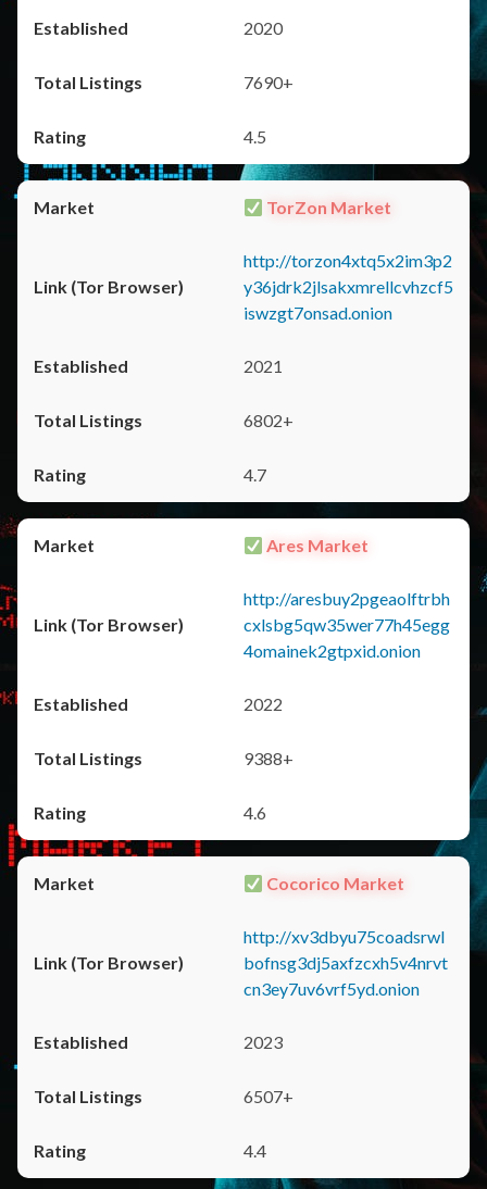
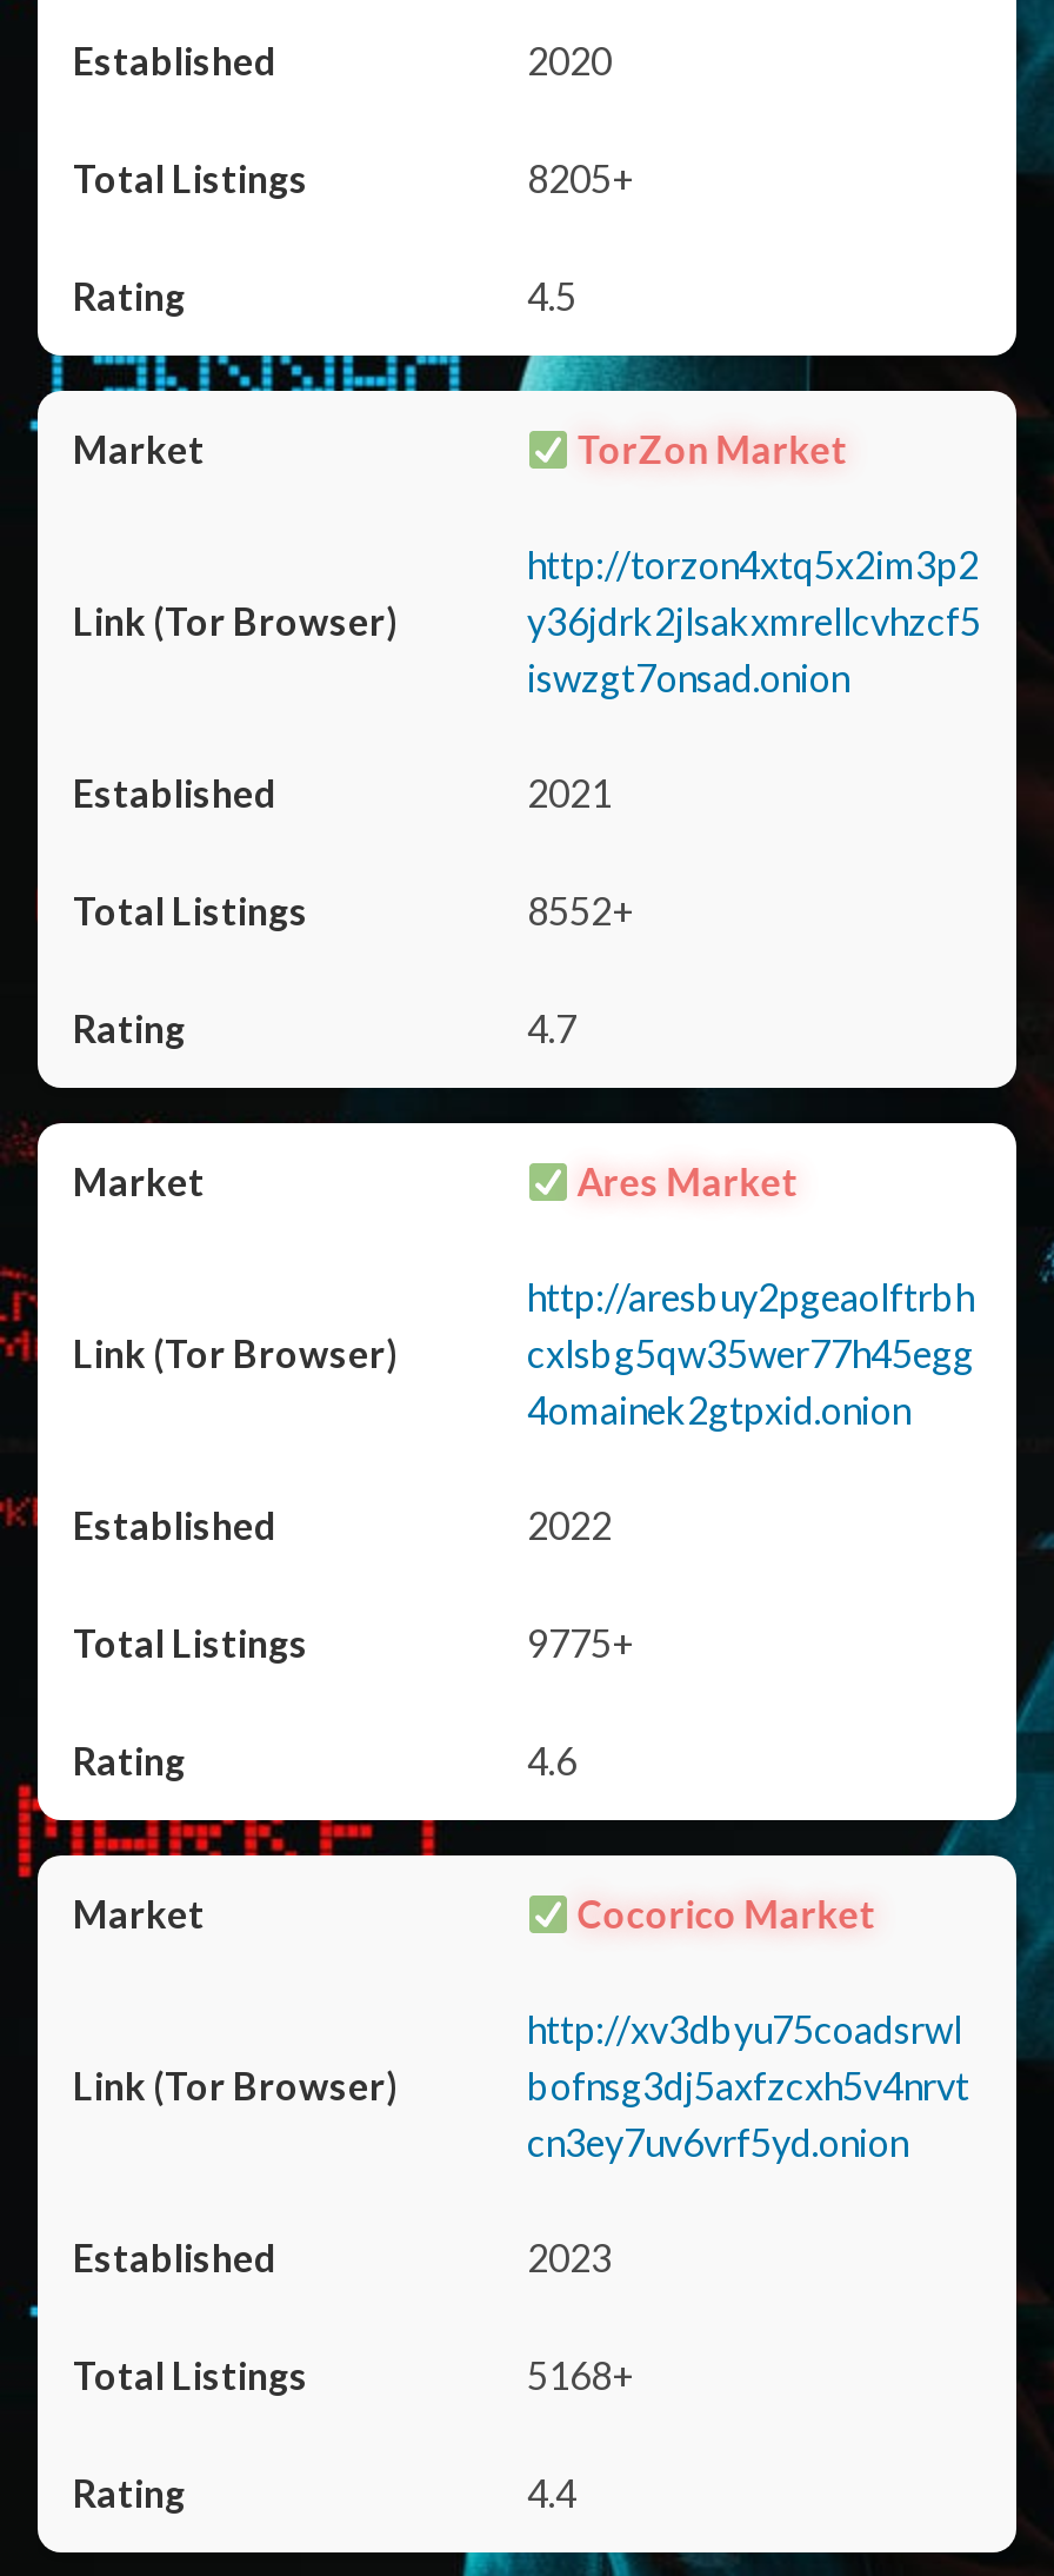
- 7690+
+ 8205+

- 6802+
+ 8552+

- 9388+
+ 9775+

- 6507+
+ 5168+
